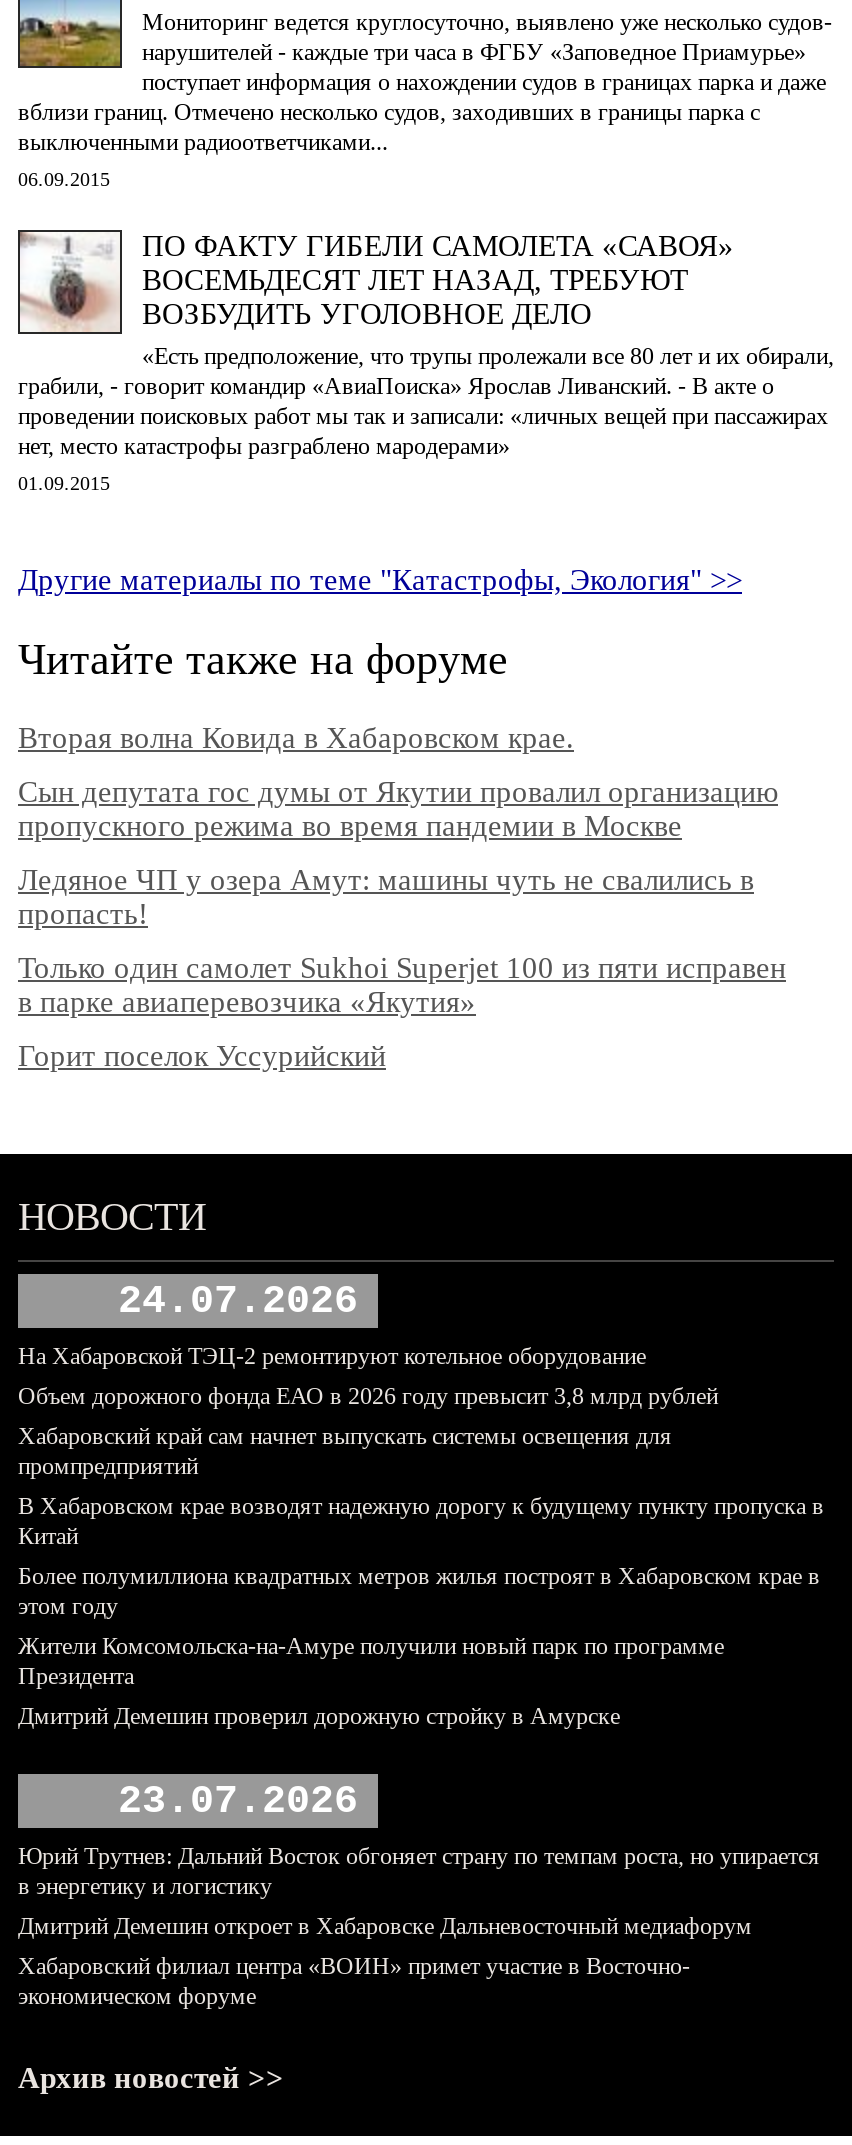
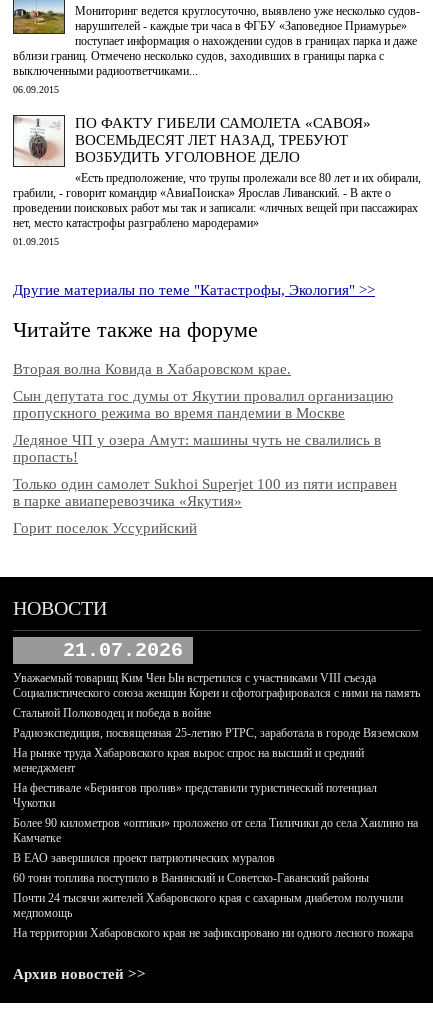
- 24.07.2026
- На Хабаровской ТЭЦ-2 ремонтируют котельное оборудование
- Объем дорожного фонда ЕАО в 2026 году превысит 3,8 млрд рублей
- Хабаровский край сам начнет выпускать системы освещения для
- промпредприятий
- В Хабаровском крае возводят надежную дорогу к будущему пункту пропуска в
- Китай
- Более полумиллиона квадратных метров жилья построят в Хабаровском крае в
- этом году
- Жители Комсомольска-на-Амуре получили новый парк по программе
- Президента
- Дмитрий Демешин проверил дорожную стройку в Амурске
- 23.07.2026
- Юрий Трутнев: Дальний Восток обгоняет страну по темпам роста, но упирается
- в энергетику и логистику
- Дмитрий Демешин откроет в Хабаровске Дальневосточный медиафорум
- Хабаровский филиал центра «ВОИН» примет участие в Восточно-
- экономическом форуме
+ 21.07.2026
+ Уважаемый товарищ Ким Чен Ын встретился с участниками VIII съезда
+ Социалистического союза женщин Кореи и сфотографировался с ними на память
+ Стальной Полководец и победа в войне
+ Радиоэкспедиция, посвященная 25-летию РТРС, заработала в городе Вяземском
+ На рынке труда Хабаровского края вырос спрос на высший и средний
+ менеджмент
+ На фестивале «Берингов пролив» представили туристический потенциал
+ Чукотки
+ Более 90 километров «оптики» проложено от села Тиличики до села Хаилино на
+ Камчатке
+ В ЕАО завершился проект патриотических муралов
+ 60 тонн топлива поступило в Ванинский и Советско-Гаванский районы
+ Почти 24 тысячи жителей Хабаровского края с сахарным диабетом получили
+ медпомощь
+ На территории Хабаровского края не зафиксировано ни одного лесного пожара
